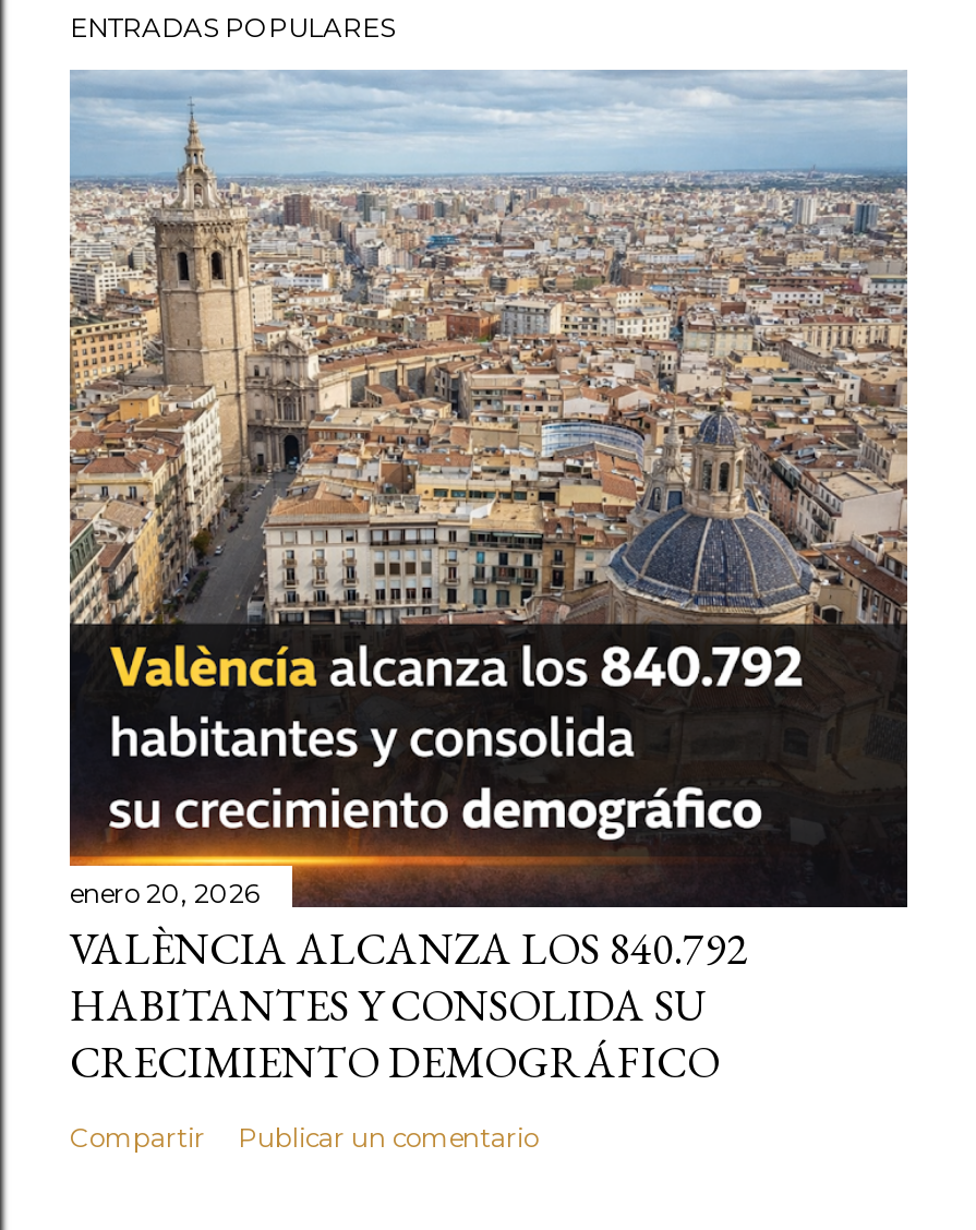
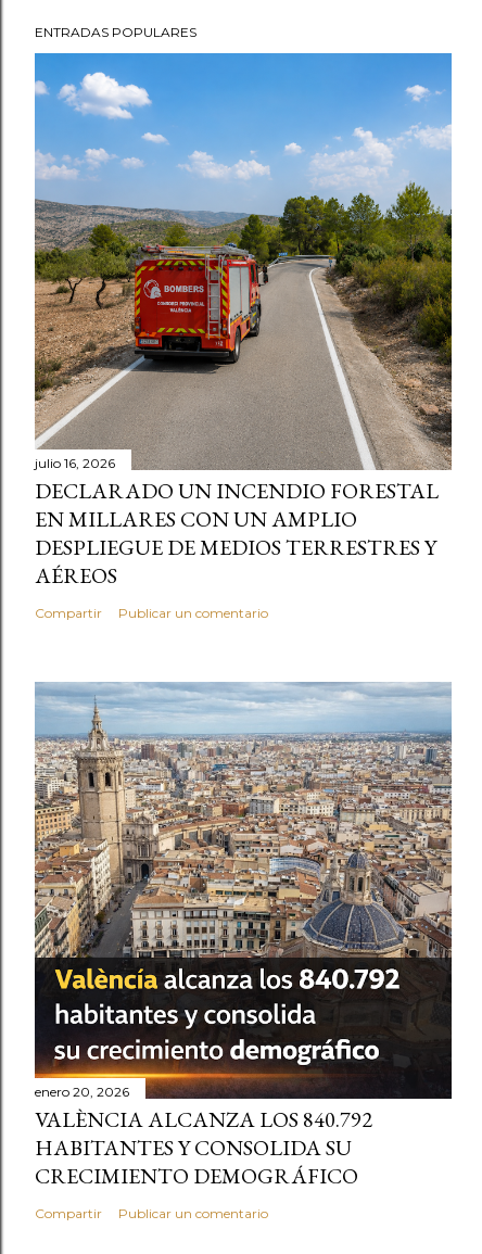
+ [image]
+ julio 16, 2026
+ DECLARADO UN INCENDIO FORESTAL
+ EN MILLARES CON UN AMPLIO
+ DESPLIEGUE DE MEDIOS TERRESTRES Y
+ AÉREOS
+ Compartir
+ Publicar un comentario
